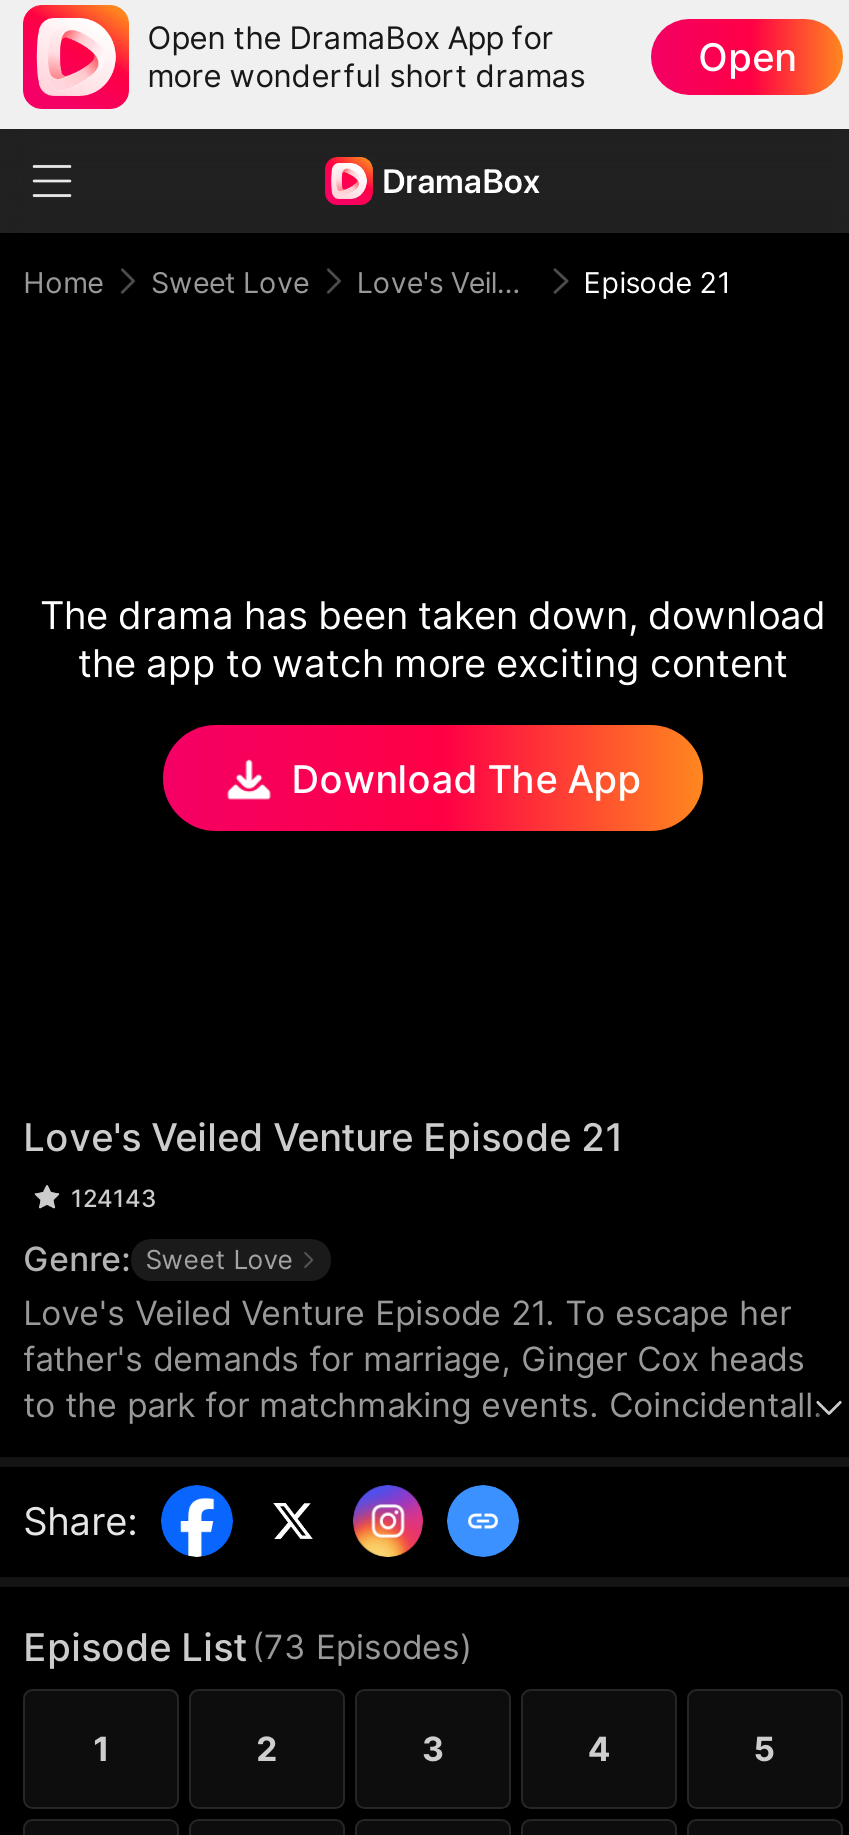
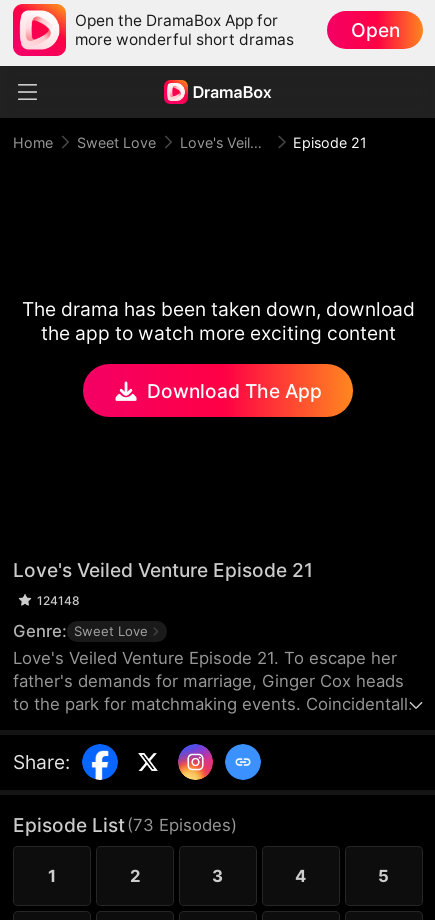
- 124143
+ 124148
